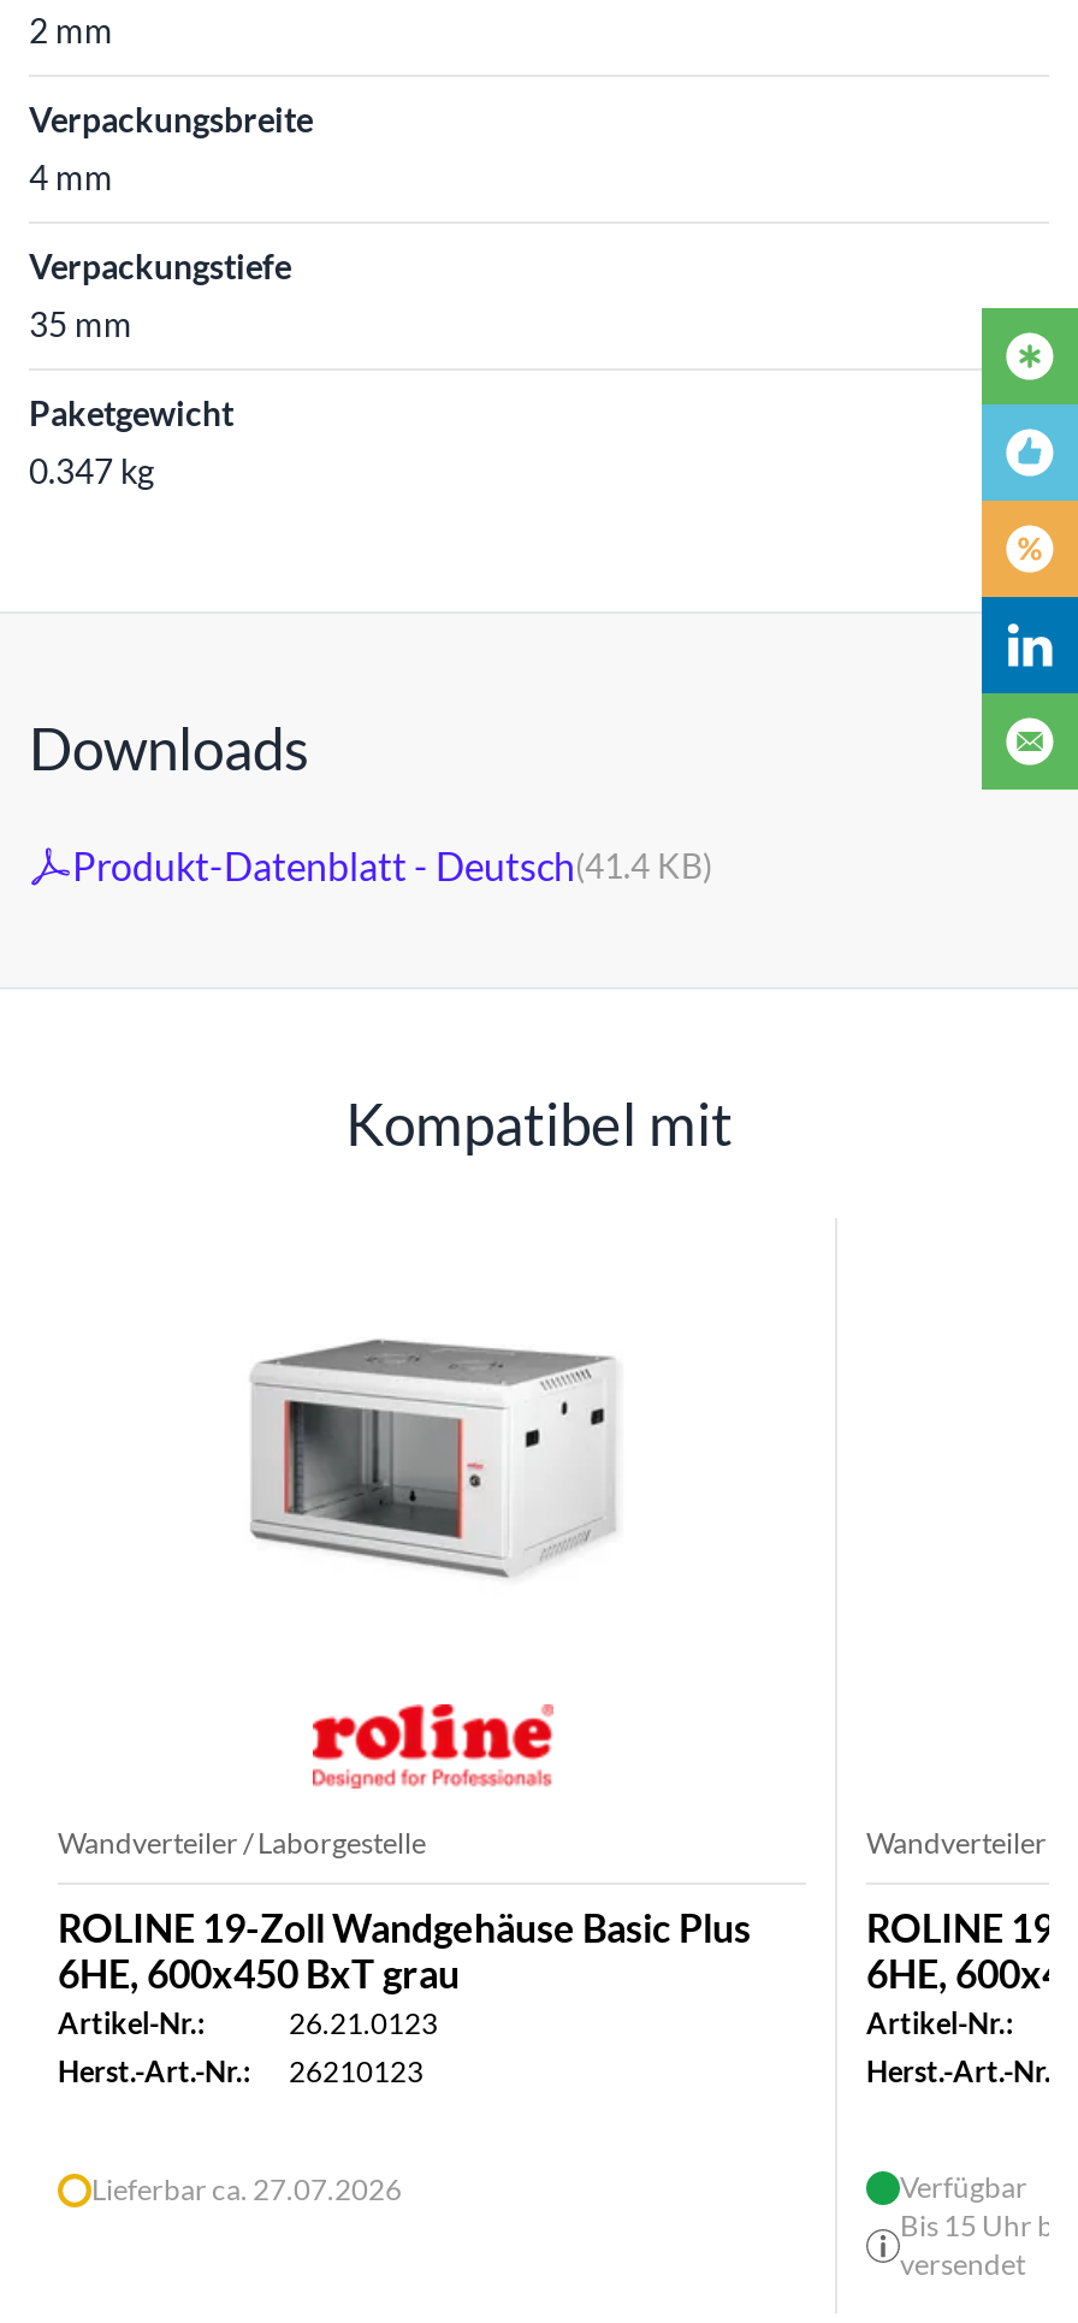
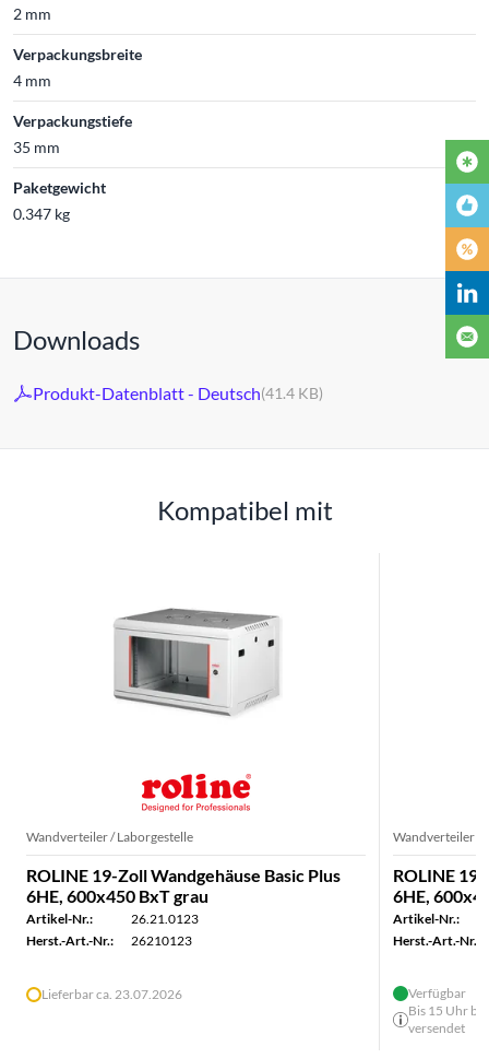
- Lieferbar ca. 27.07.2026
+ Lieferbar ca. 23.07.2026
